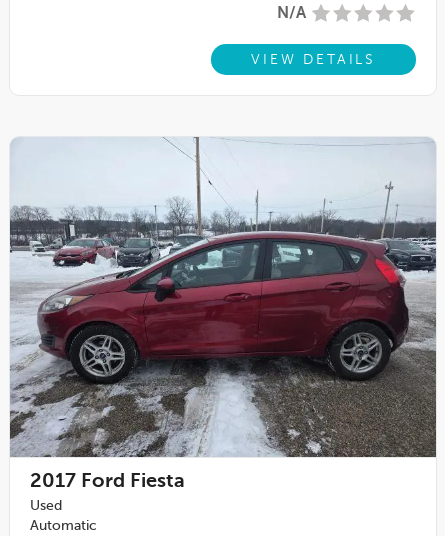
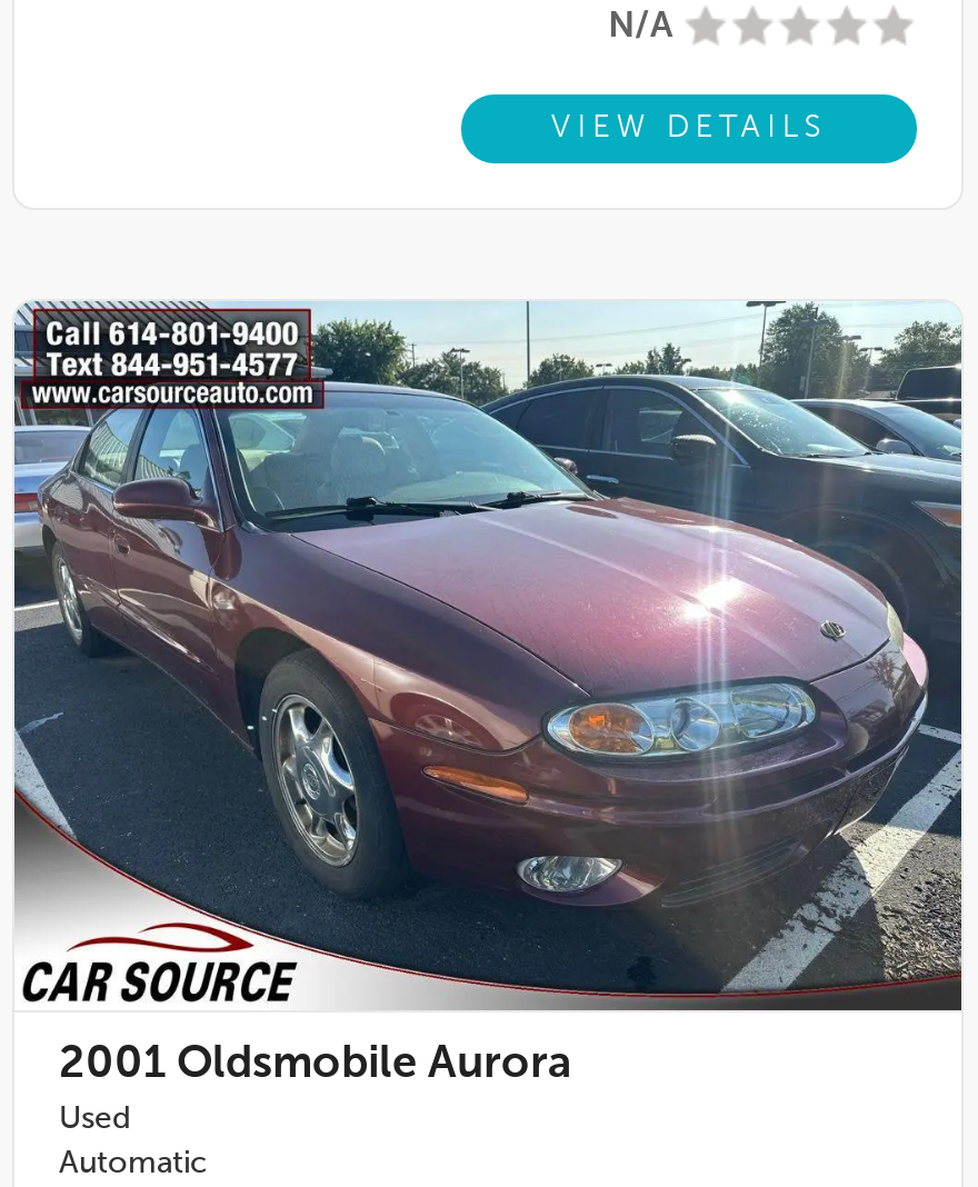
- [image]
- 2017 Ford Fiesta
+ [image]
+ 2001 Oldsmobile Aurora
